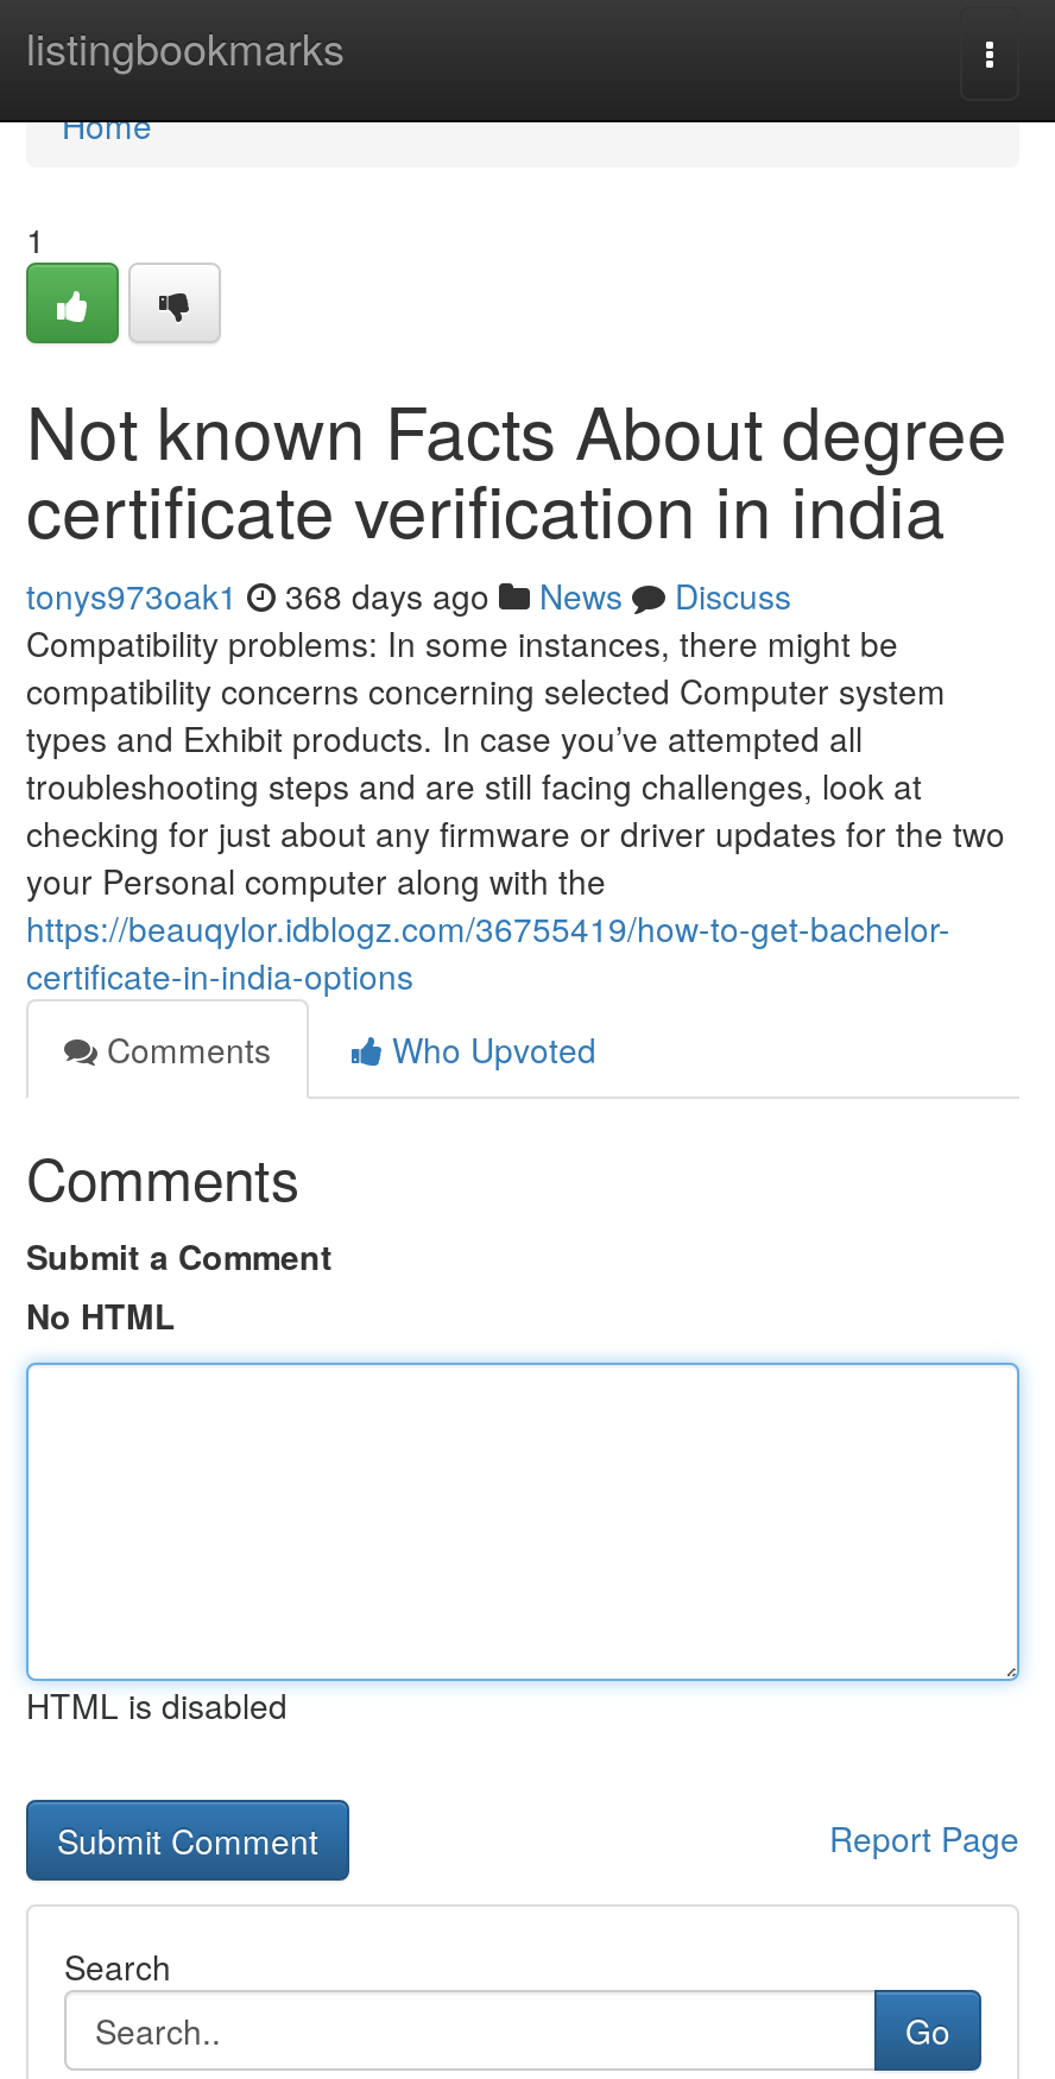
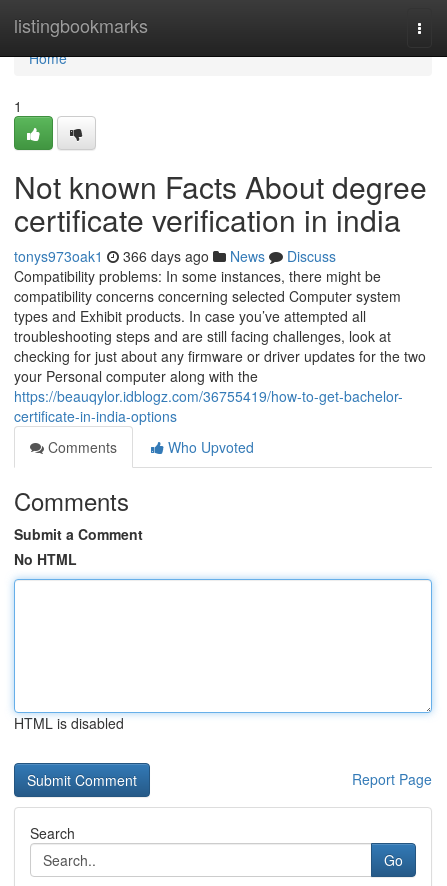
- tonys973oak1 368 days ago News Discuss
+ tonys973oak1 366 days ago News Discuss
